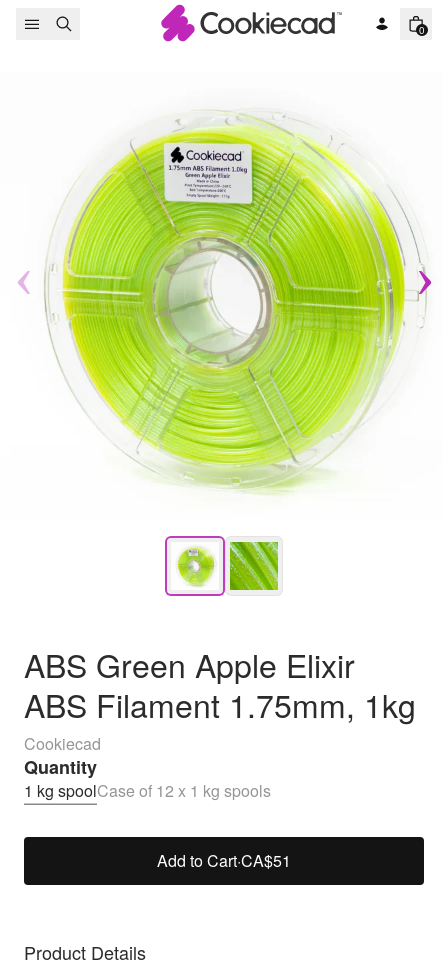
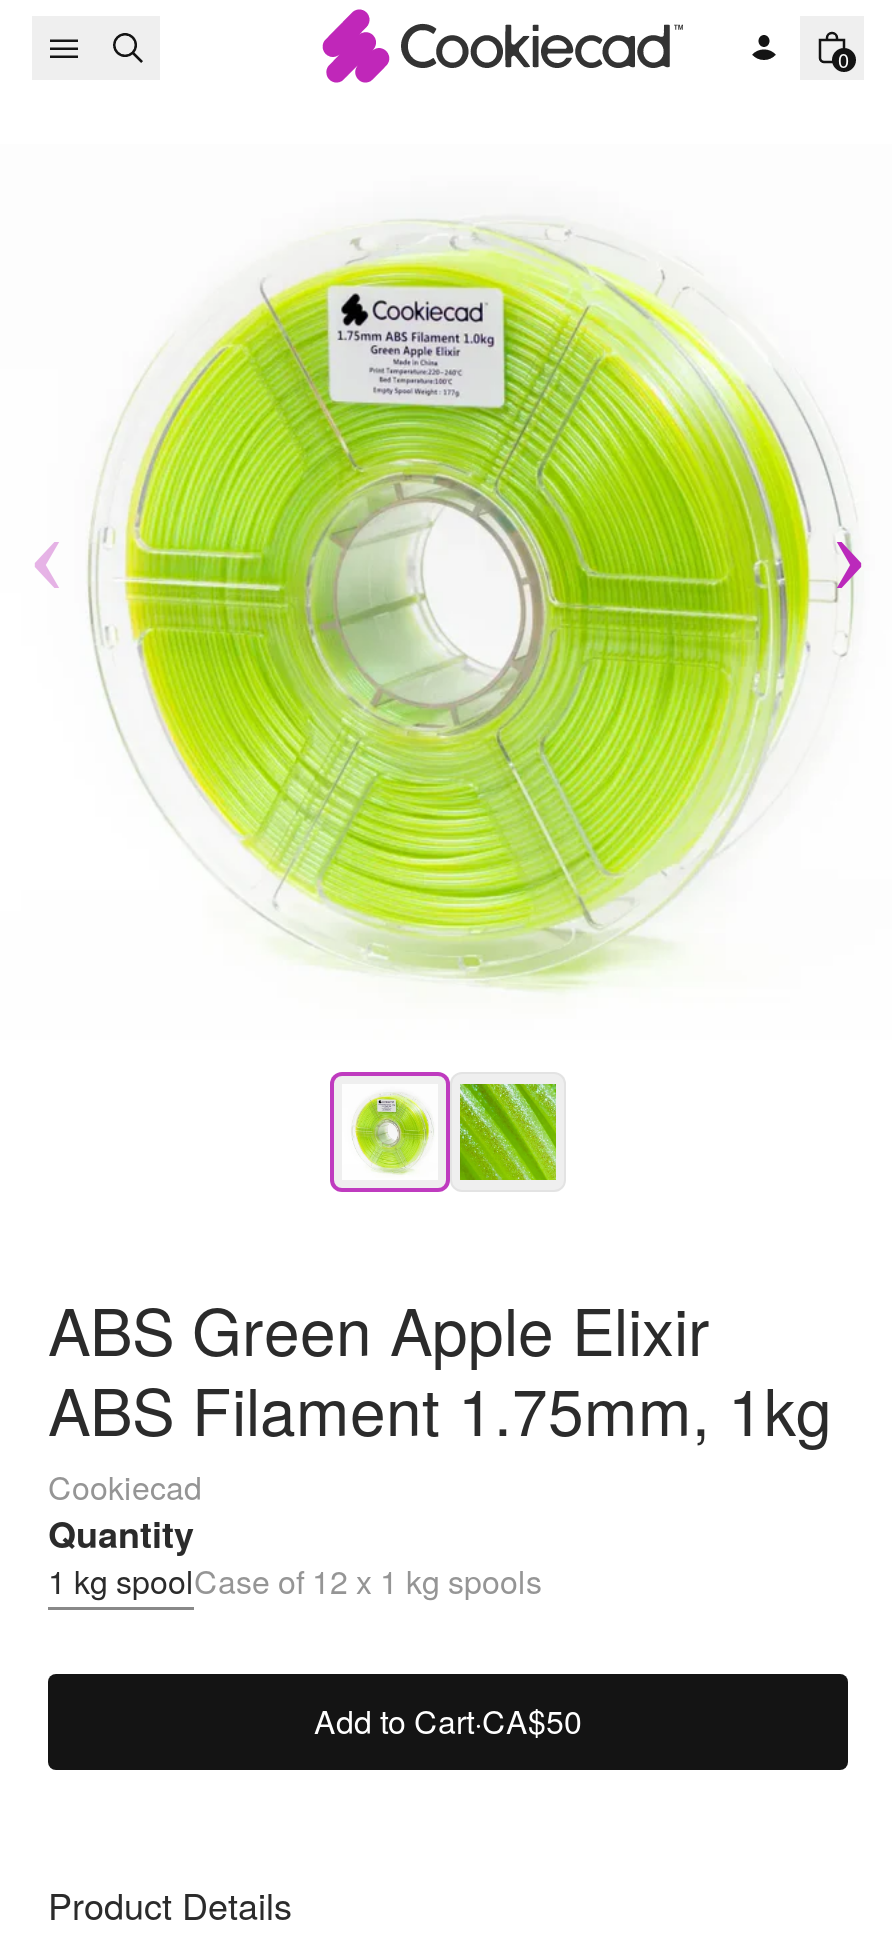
- Add to Cart·CA$51
+ Add to Cart·CA$50
